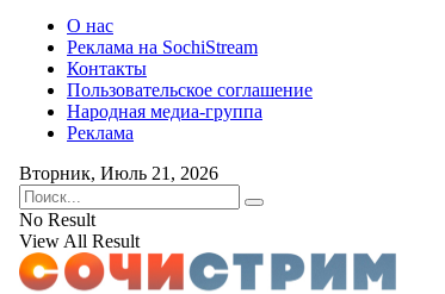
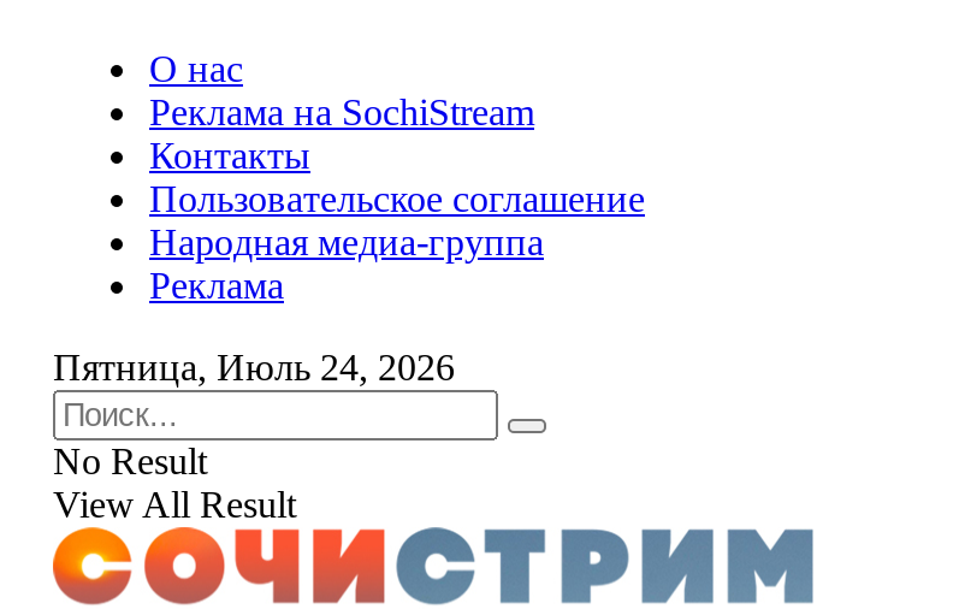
- Вторник, Июль 21, 2026
+ Пятница, Июль 24, 2026
